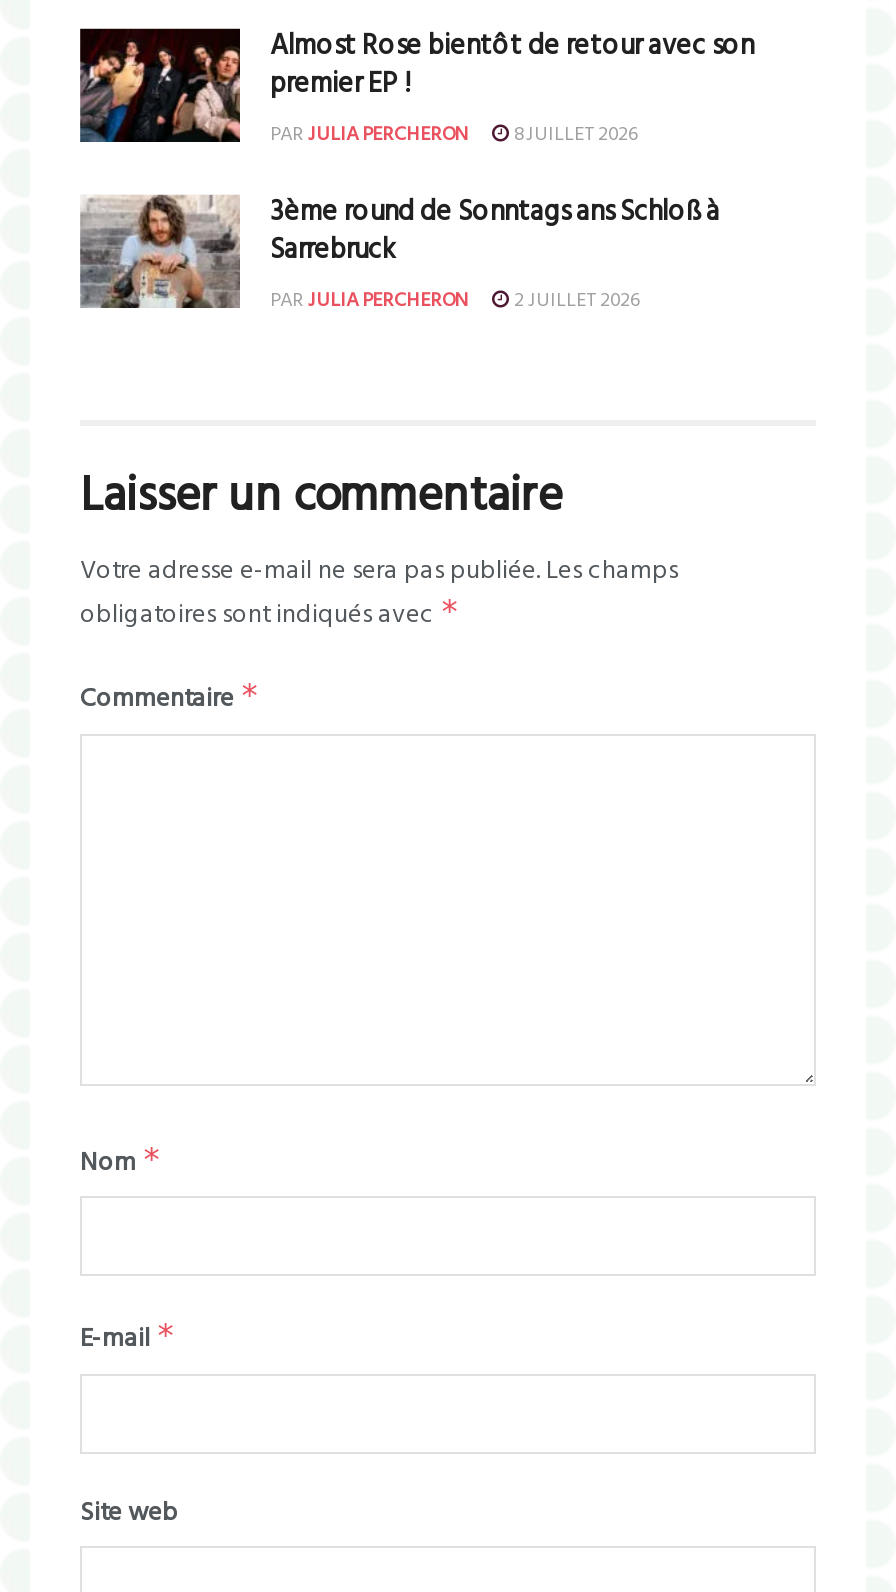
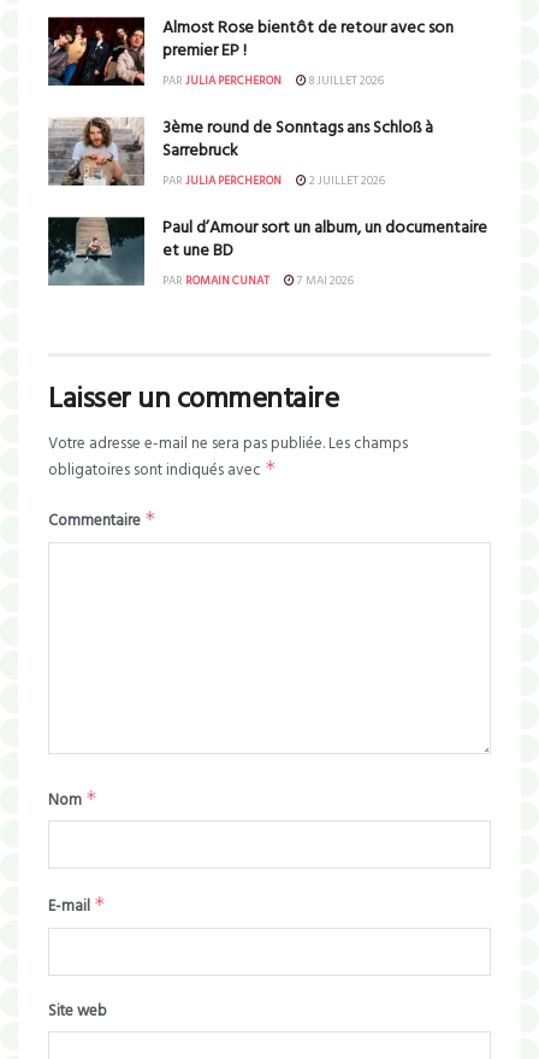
+ [image]
+ Paul d’Amour sort un album, un documentaire
+ et une BD
+ PAR ROMAIN CUNAT
+ 7 MAI 2026
